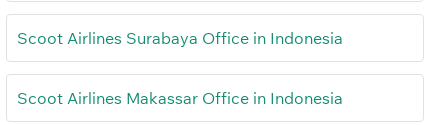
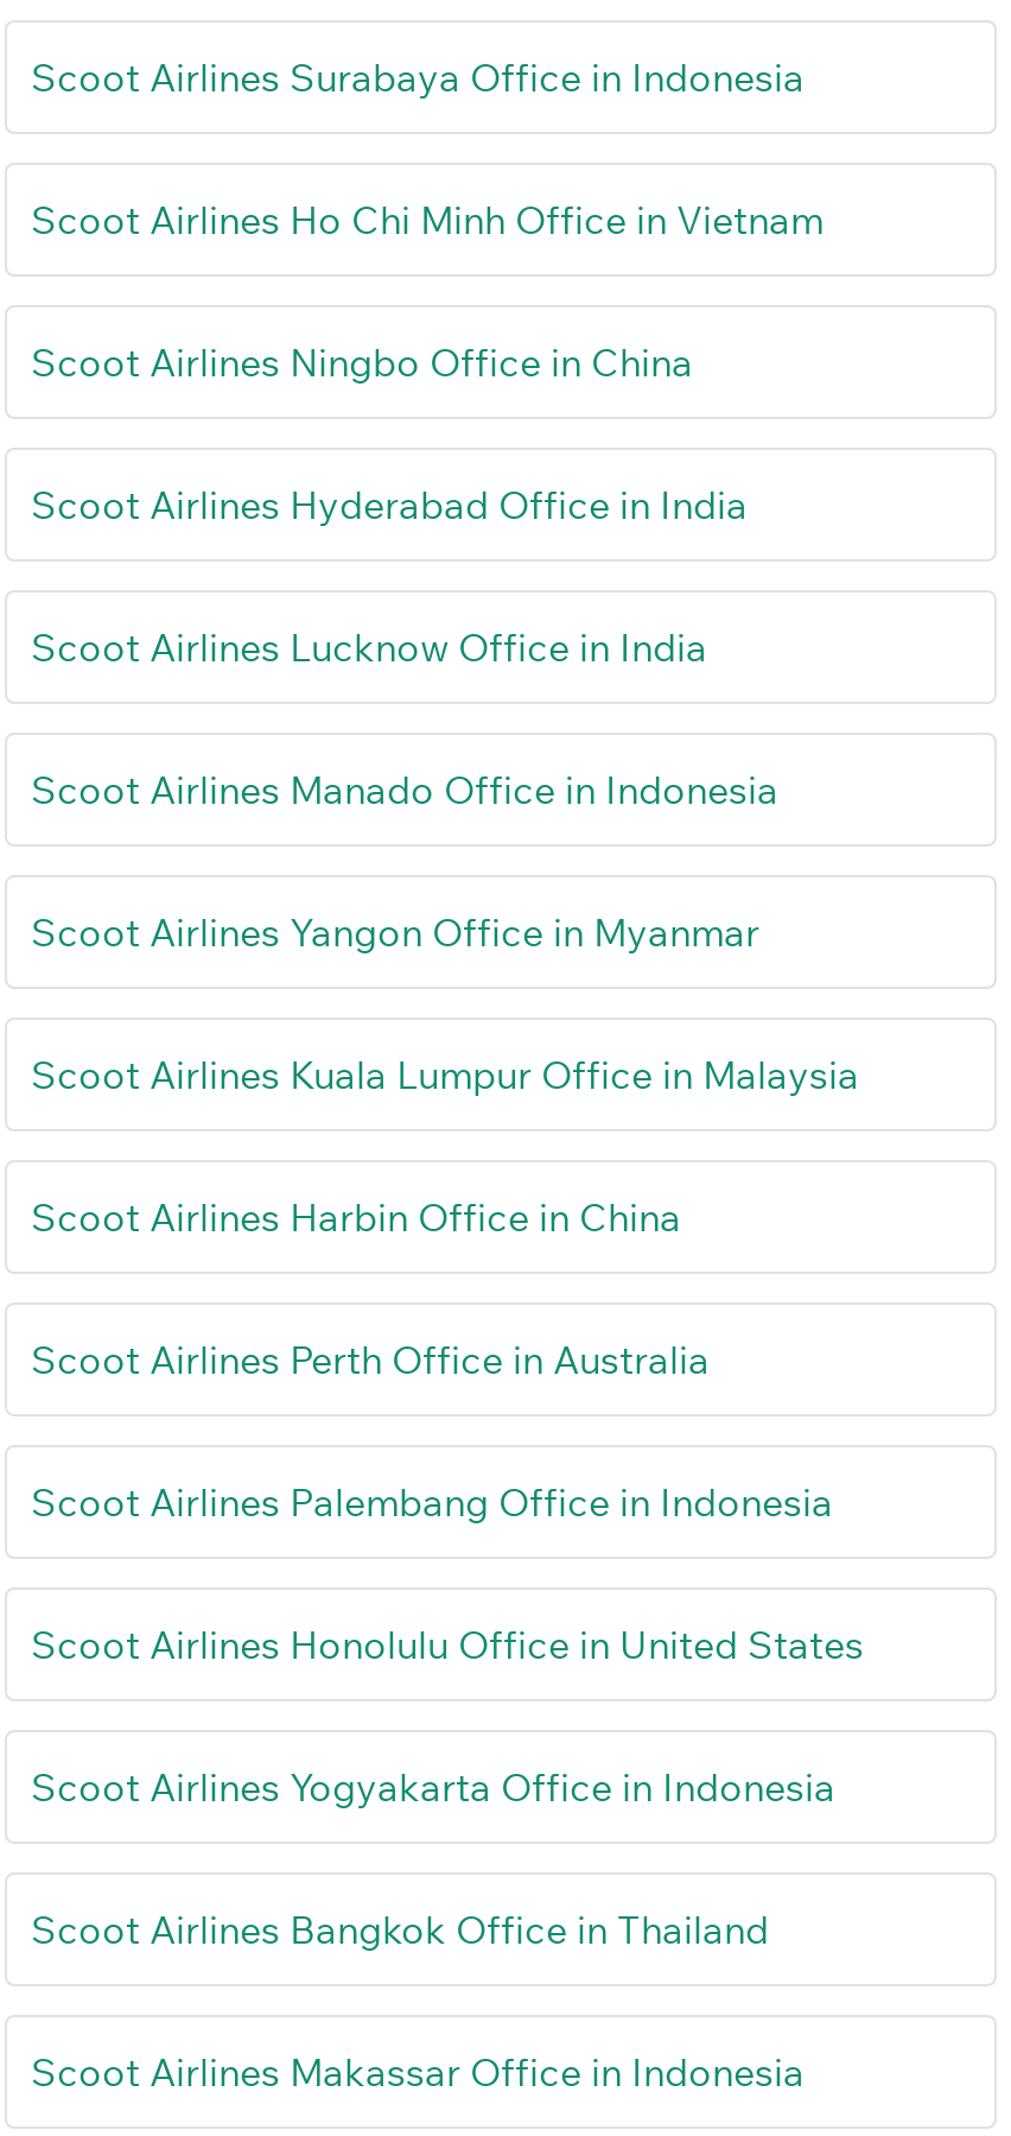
+ Scoot Airlines Ho Chi Minh Office in Vietnam
+ Scoot Airlines Ningbo Office in China
+ Scoot Airlines Hyderabad Office in India
+ Scoot Airlines Lucknow Office in India
+ Scoot Airlines Manado Office in Indonesia
+ Scoot Airlines Yangon Office in Myanmar
+ Scoot Airlines Kuala Lumpur Office in Malaysia
+ Scoot Airlines Harbin Office in China
+ Scoot Airlines Perth Office in Australia
+ Scoot Airlines Palembang Office in Indonesia
+ Scoot Airlines Honolulu Office in United States
+ Scoot Airlines Yogyakarta Office in Indonesia
+ Scoot Airlines Bangkok Office in Thailand
